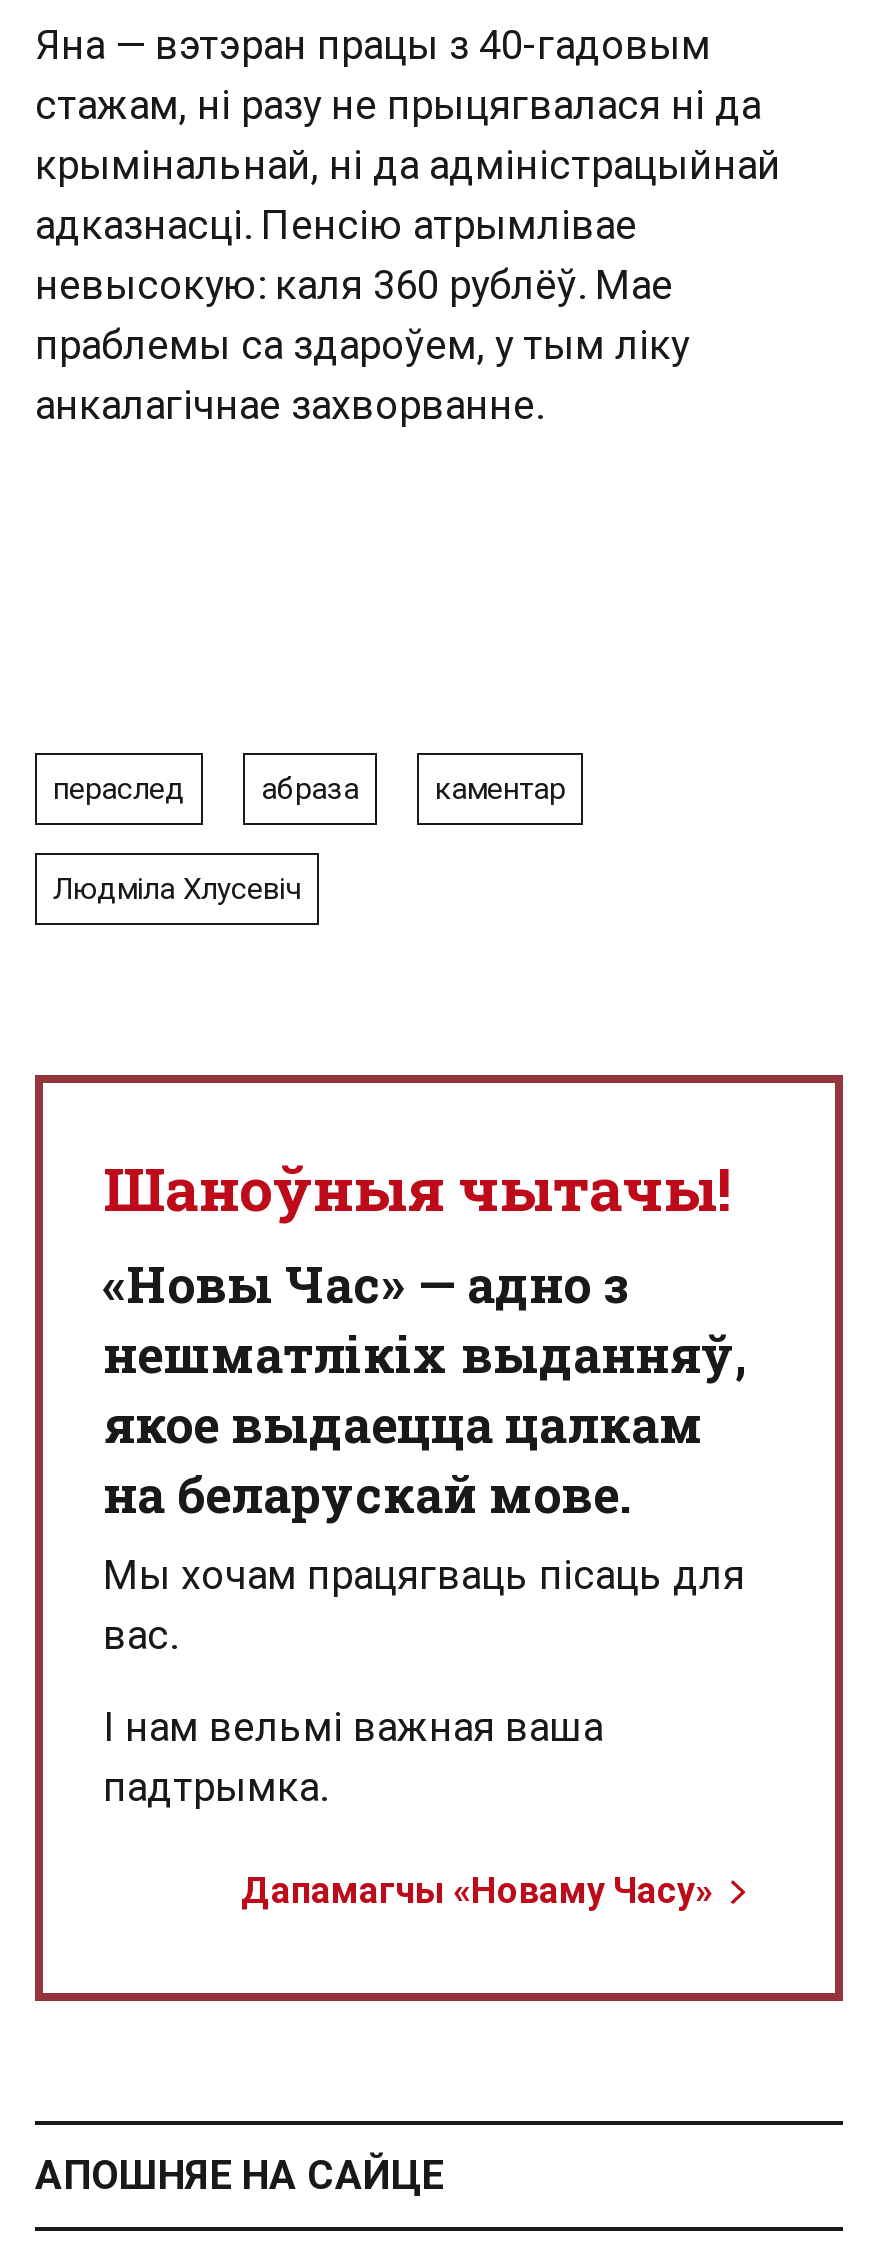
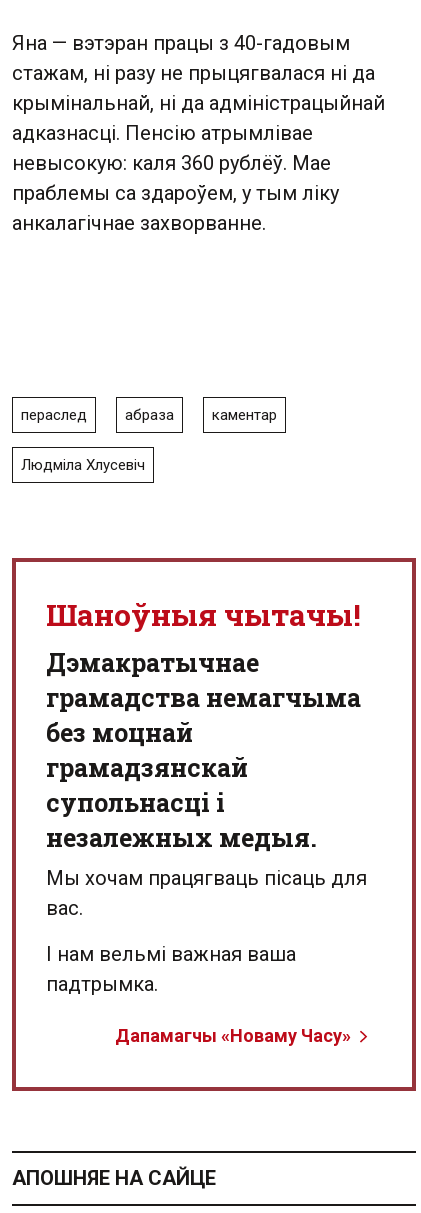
- «Новы Час» — адно з
- нешматлікіх выданняў,
- якое выдаецца цалкам
- на беларускай мове.
+ Дэмакратычнае
+ грамадства немагчыма
+ без моцнай
+ грамадзянскай
+ супольнасці і
+ незалежных медыя.
